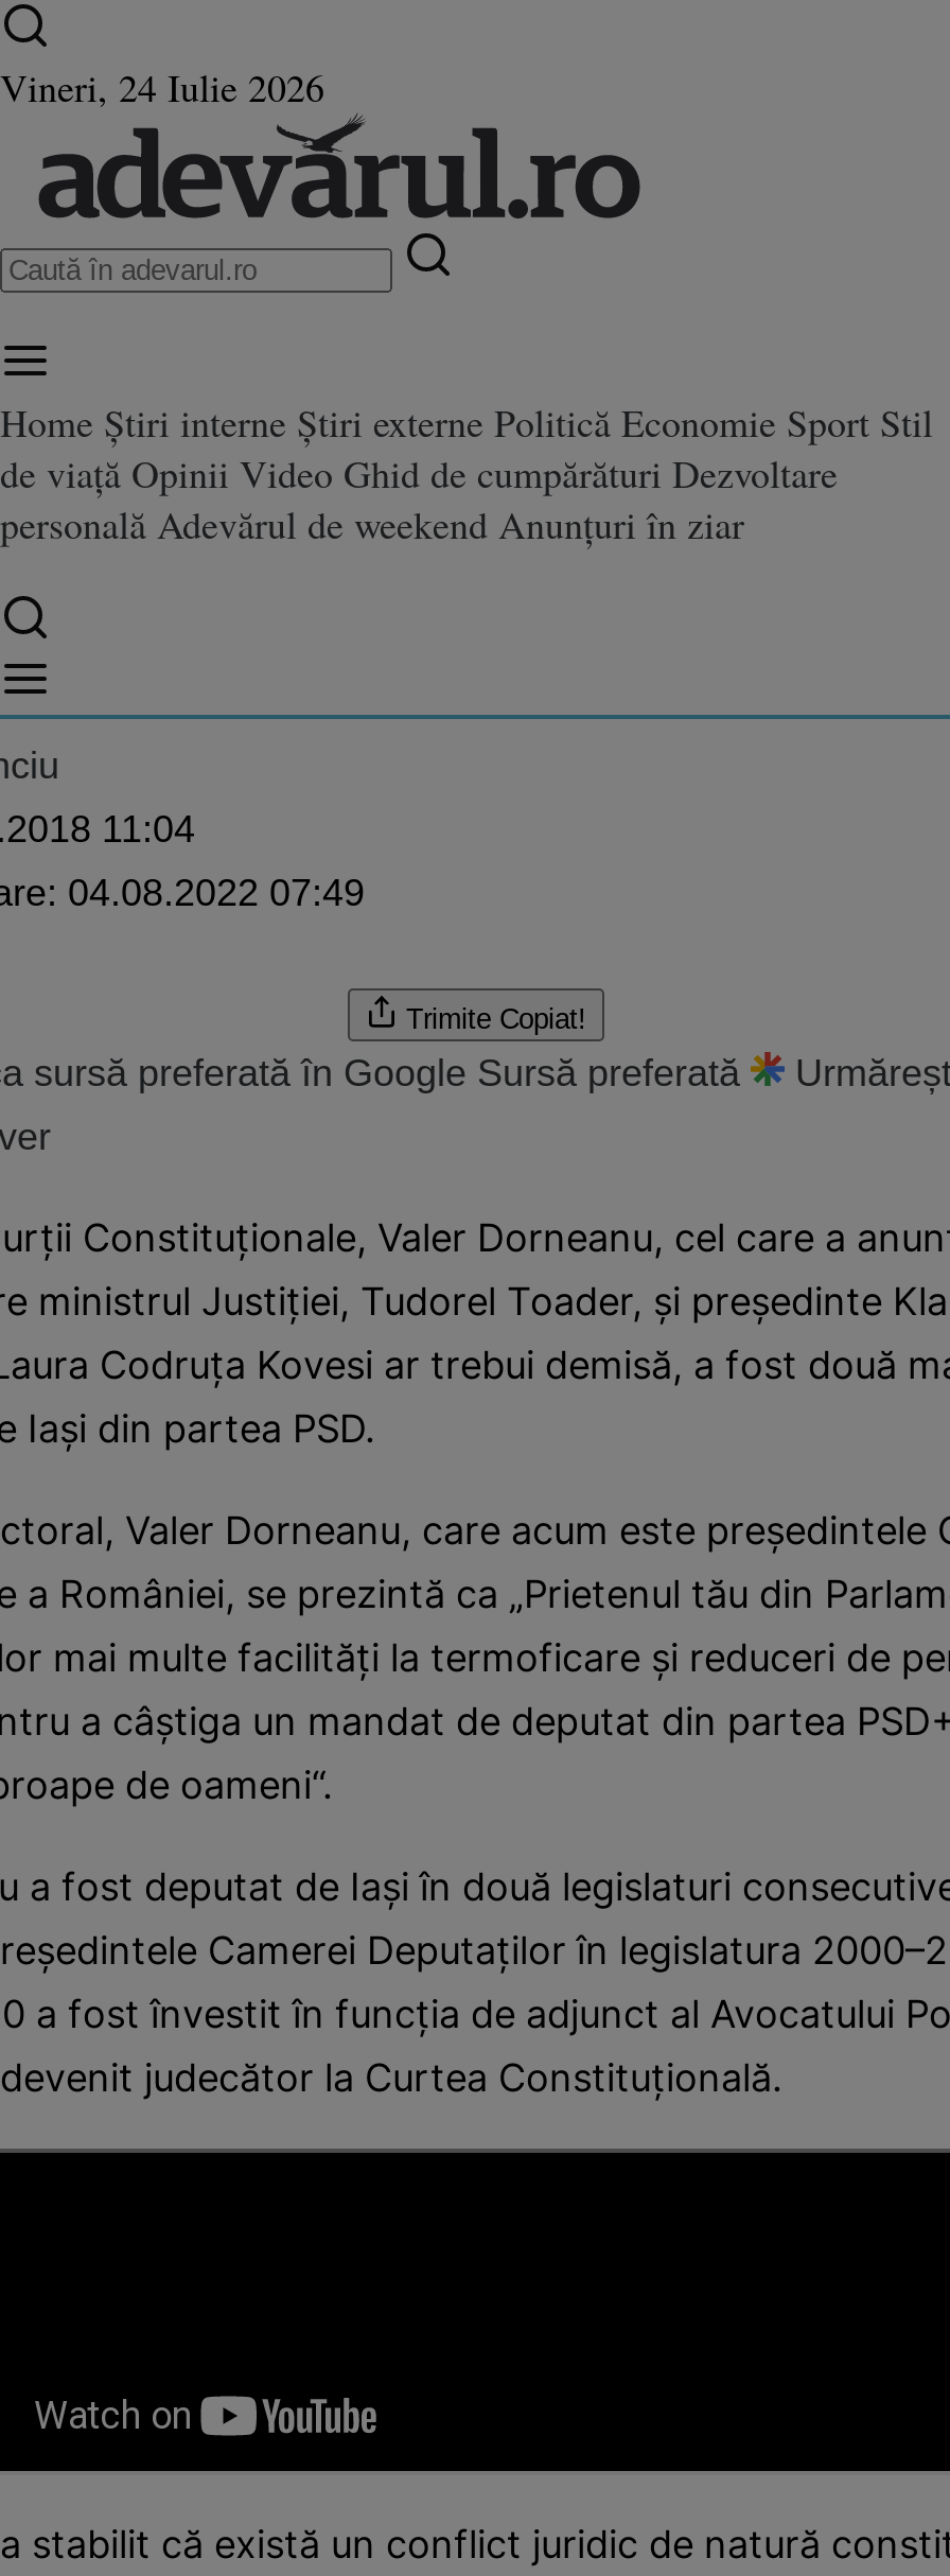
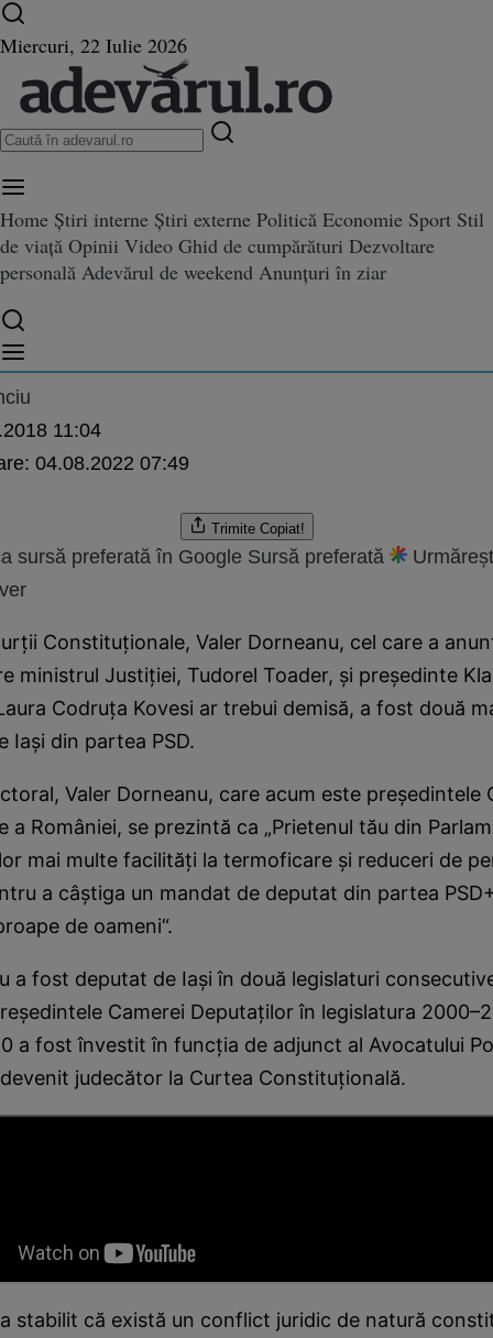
- Vineri, 24 Iulie 2026
+ Miercuri, 22 Iulie 2026
